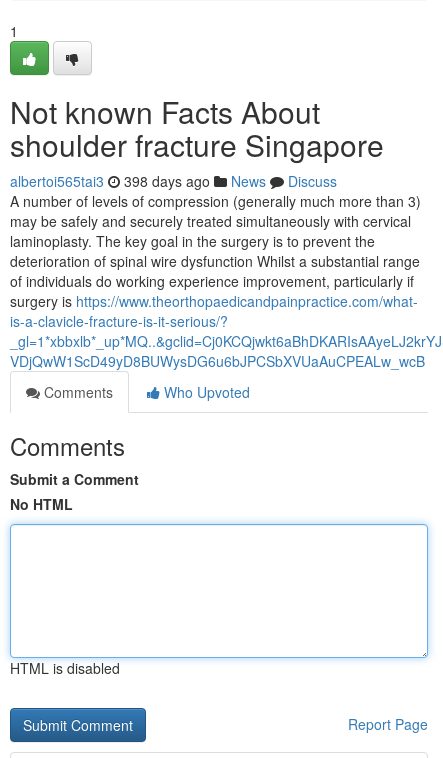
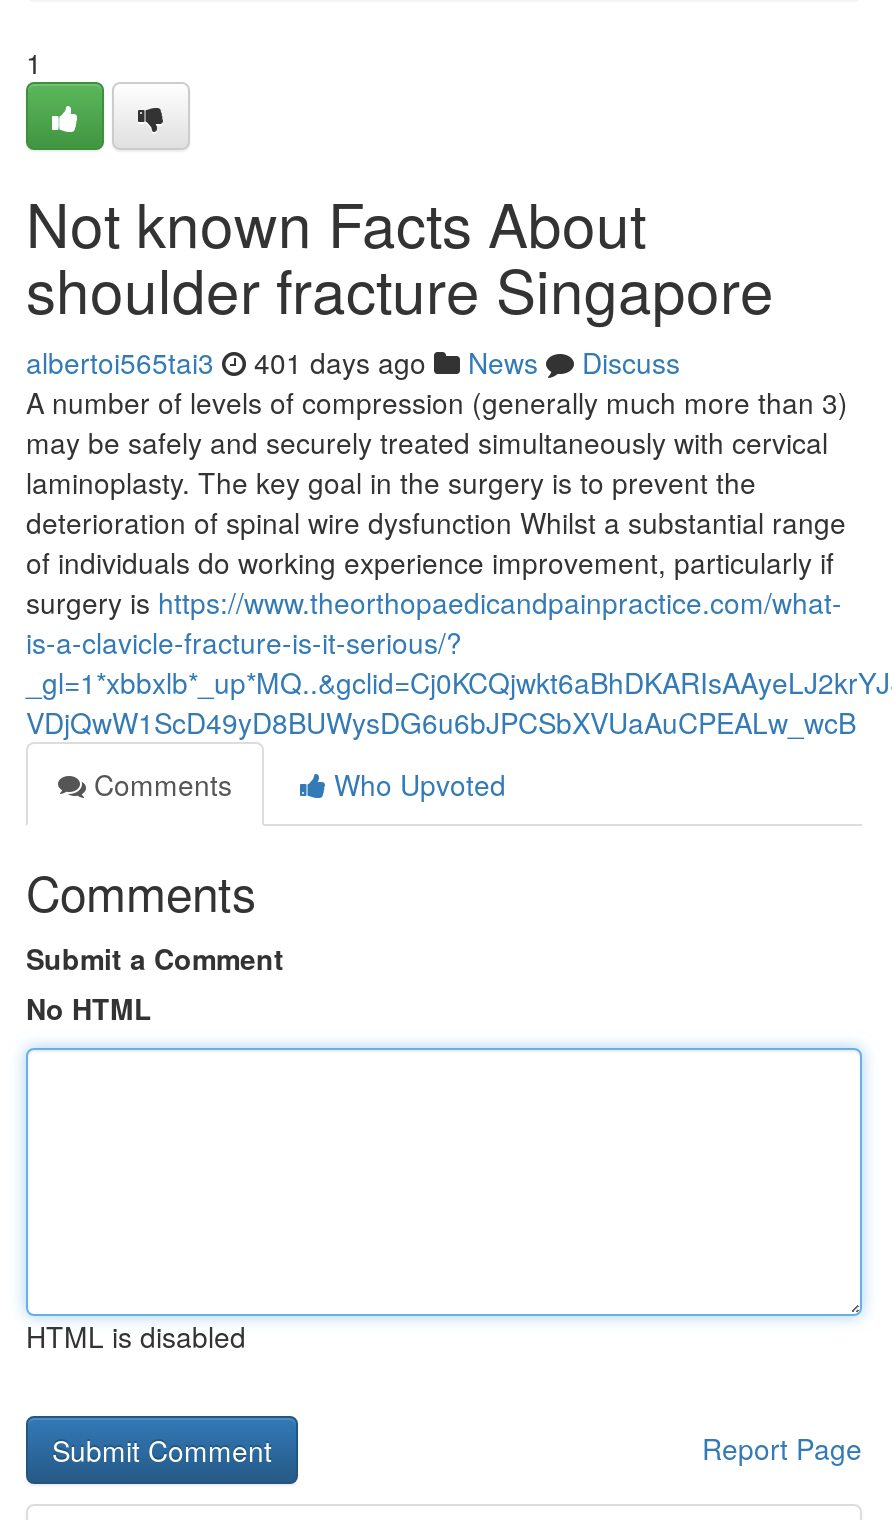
- albertoi565tai3 398 days ago News Discuss
+ albertoi565tai3 401 days ago News Discuss
